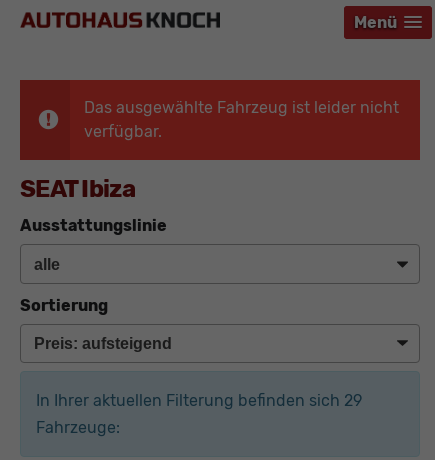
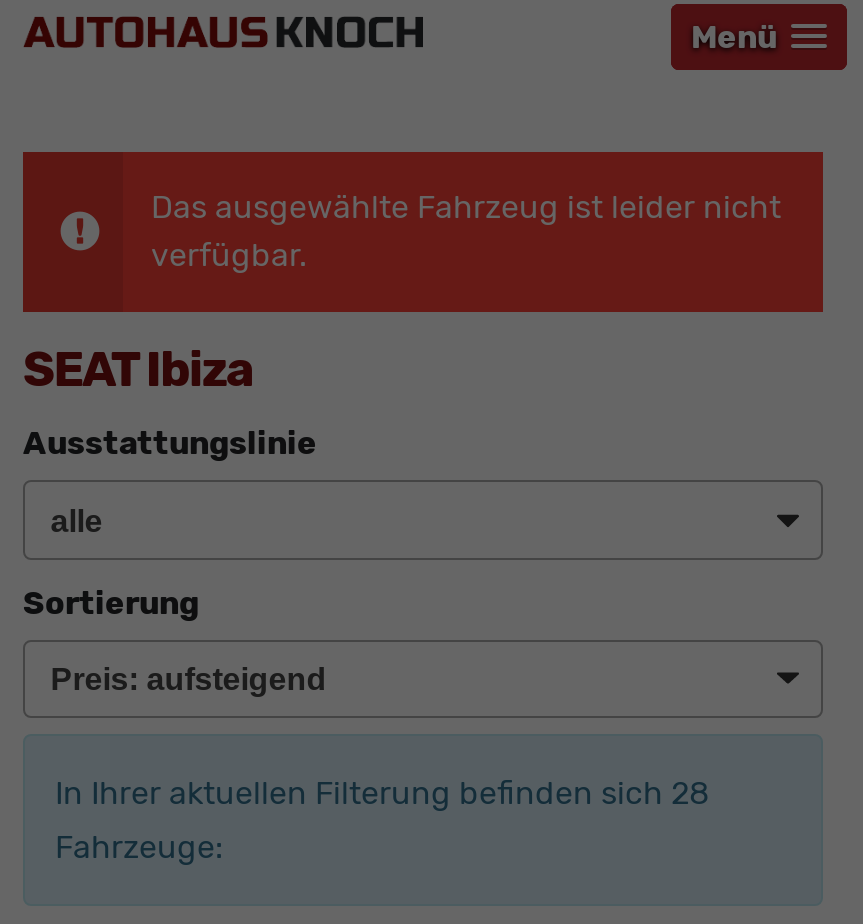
- In Ihrer aktuellen Filterung befinden sich 29
+ In Ihrer aktuellen Filterung befinden sich 28
